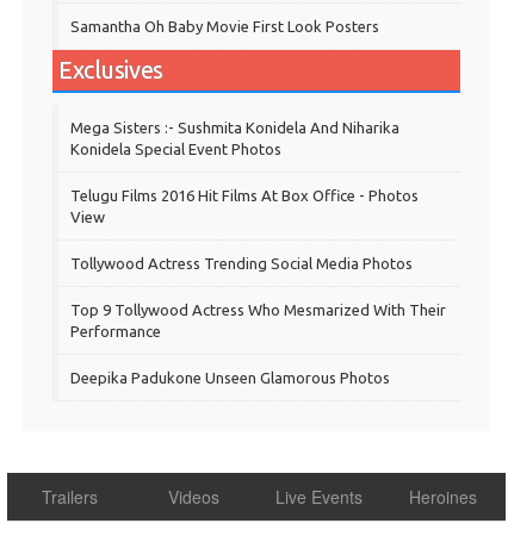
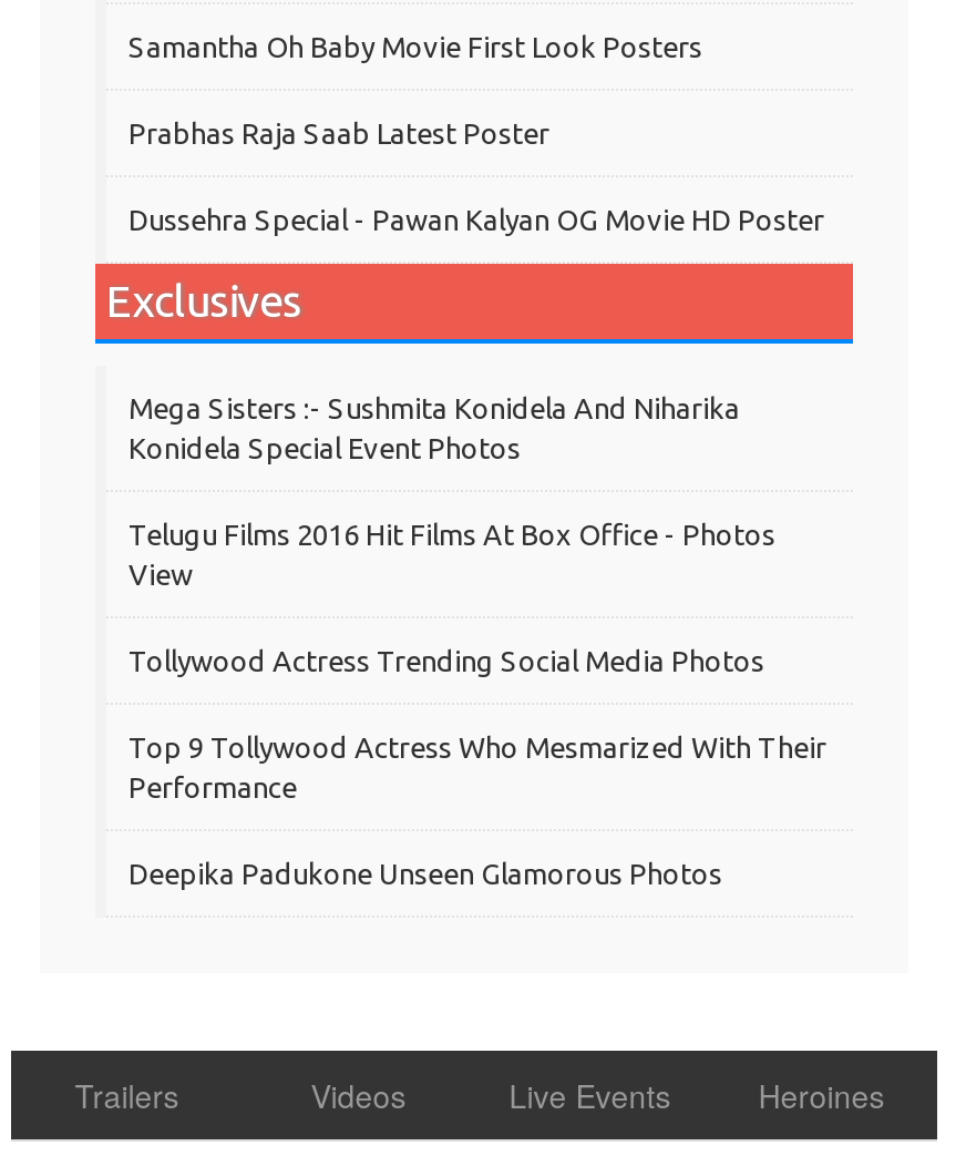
+ Prabhas Raja Saab Latest Poster
+ Dussehra Special - Pawan Kalyan OG Movie HD Poster
